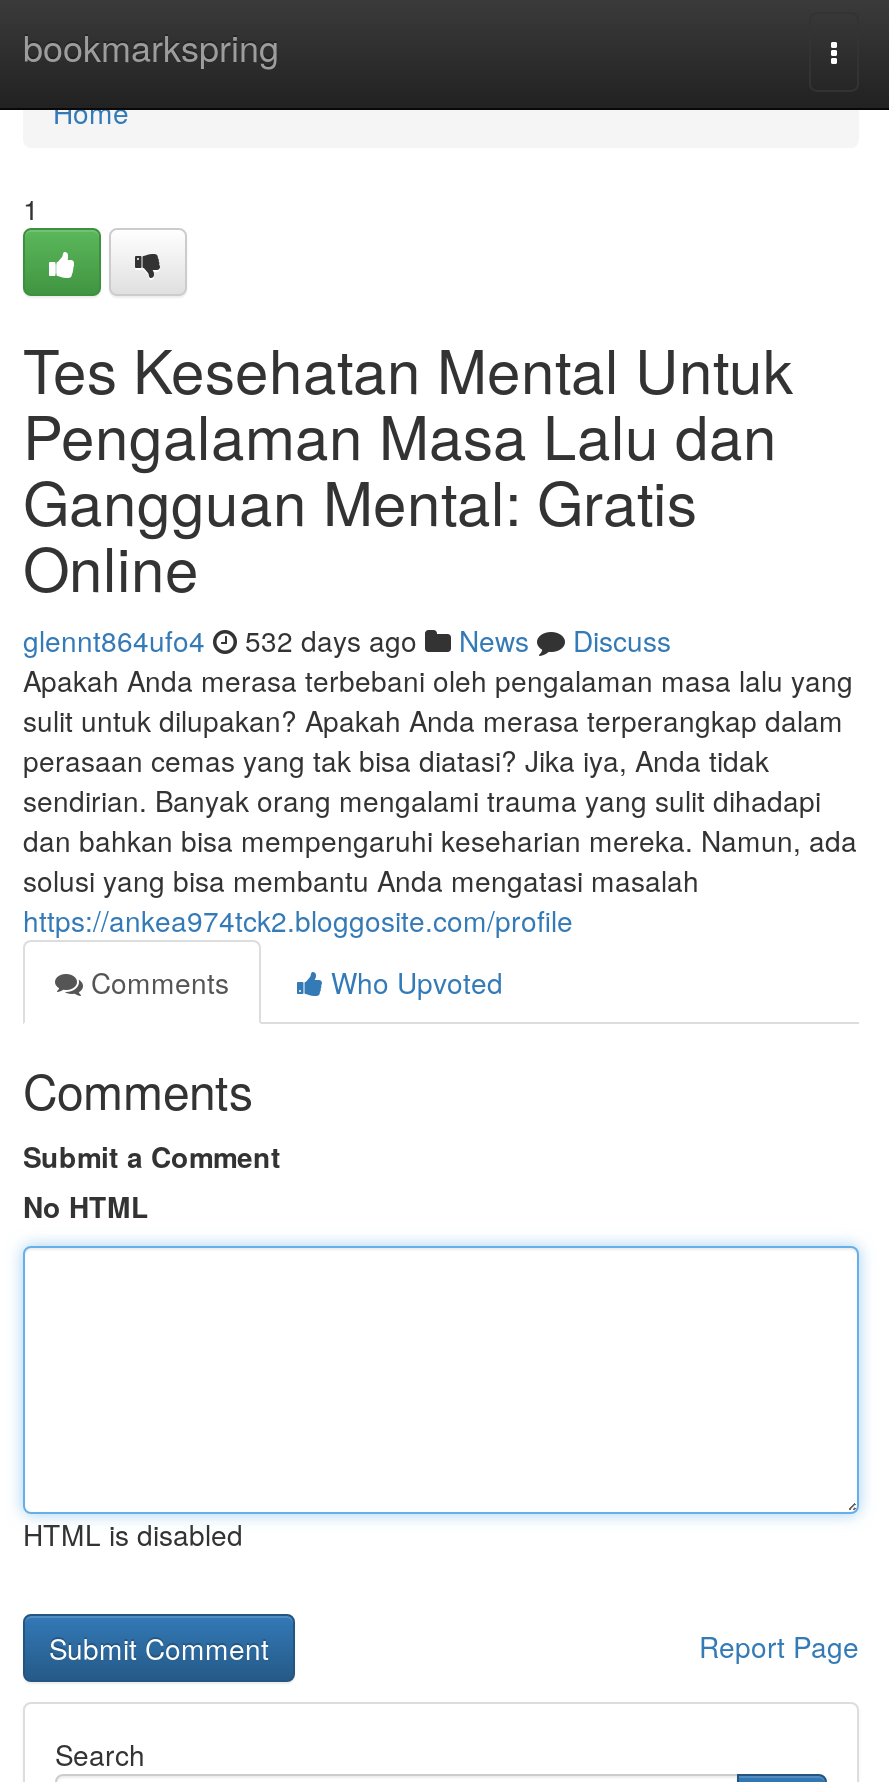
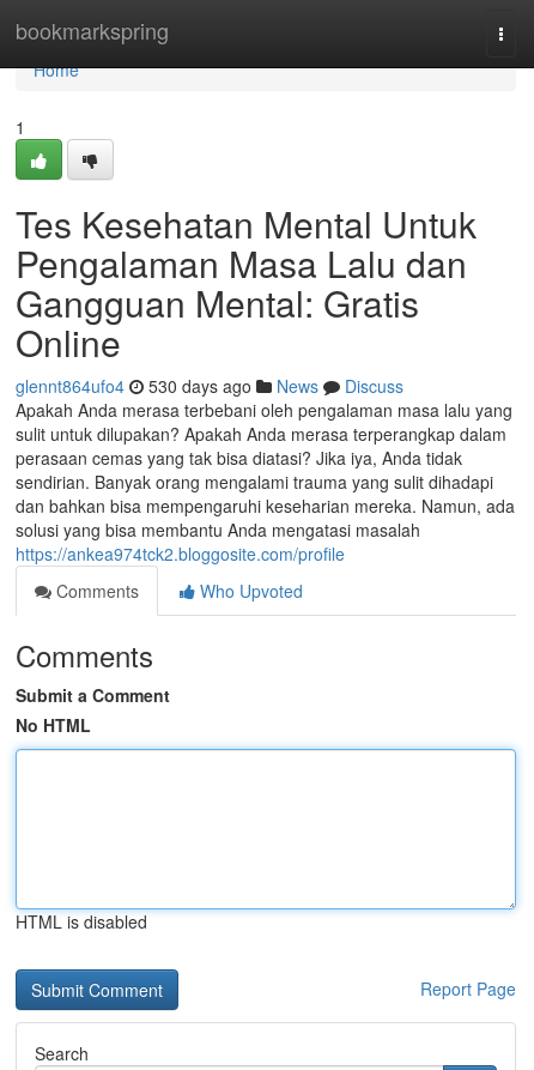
- glennt864ufo4 532 days ago News Discuss
+ glennt864ufo4 530 days ago News Discuss
